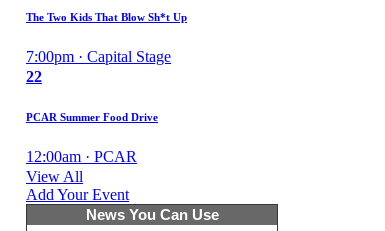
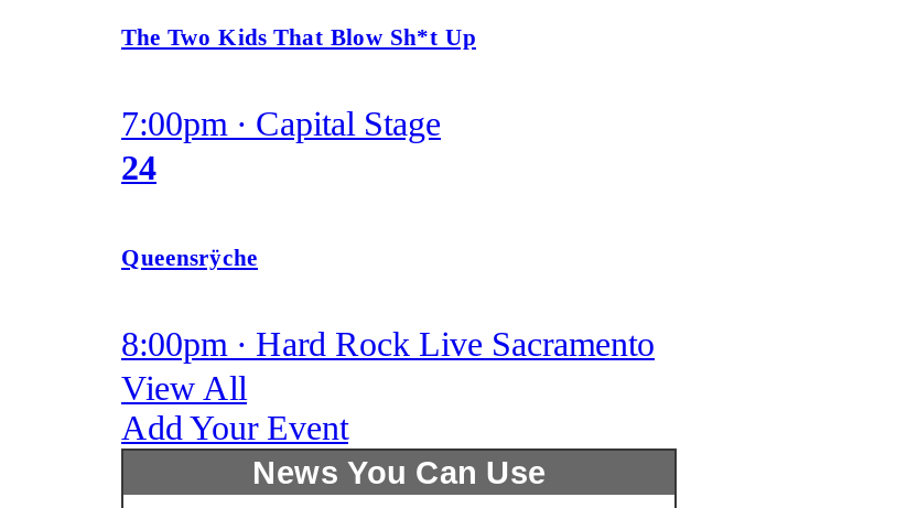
- 22
+ 24

- PCAR Summer Food Drive
+ Queensrÿche

- 12:00am · PCAR
+ 8:00pm · Hard Rock Live Sacramento
